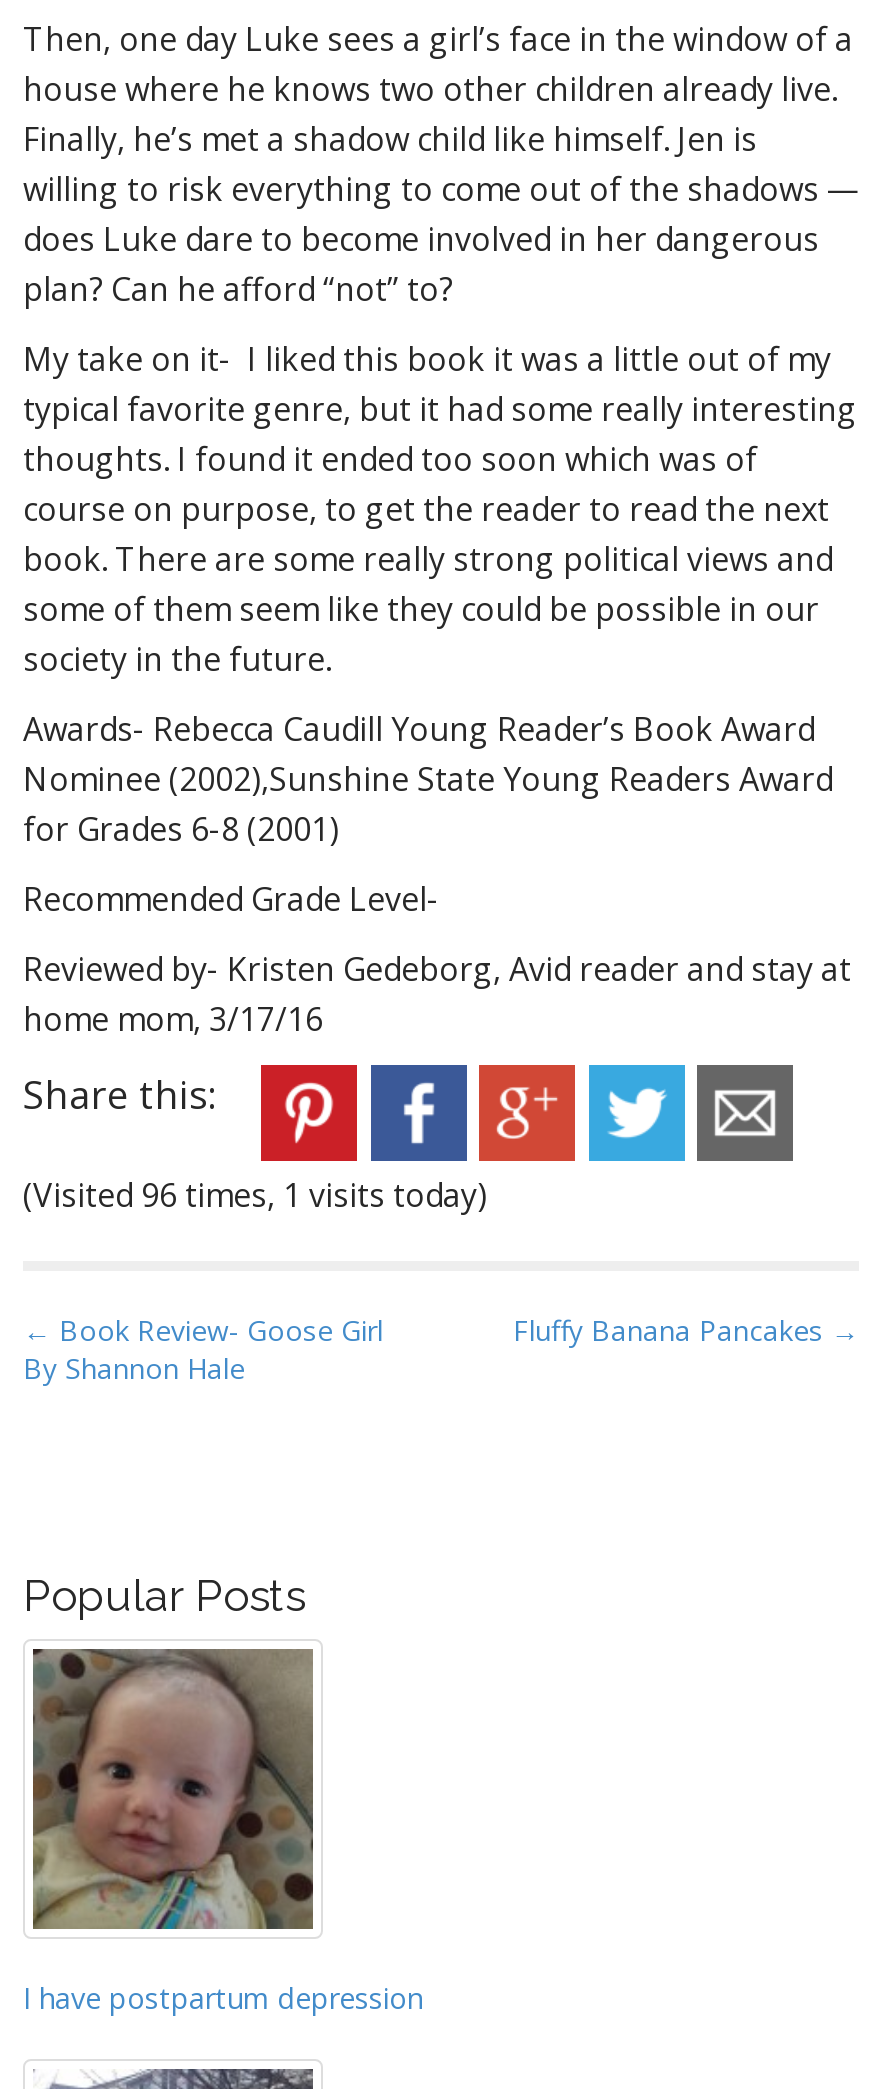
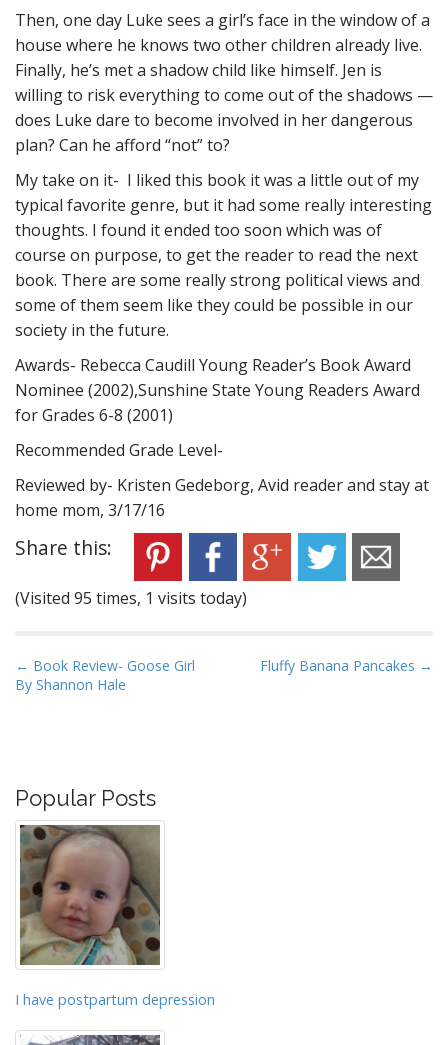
- (Visited 96 times, 1 visits today)
+ (Visited 95 times, 1 visits today)
